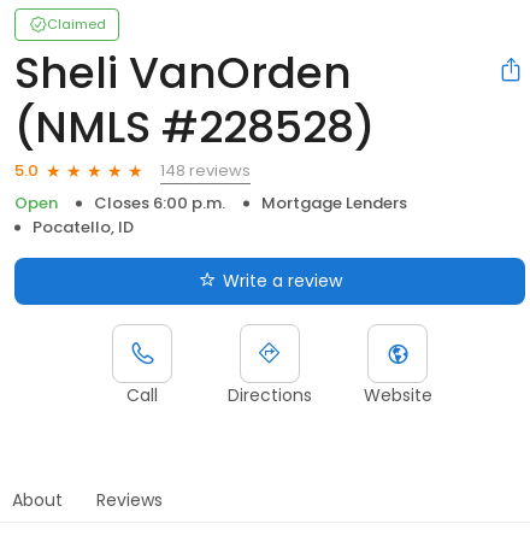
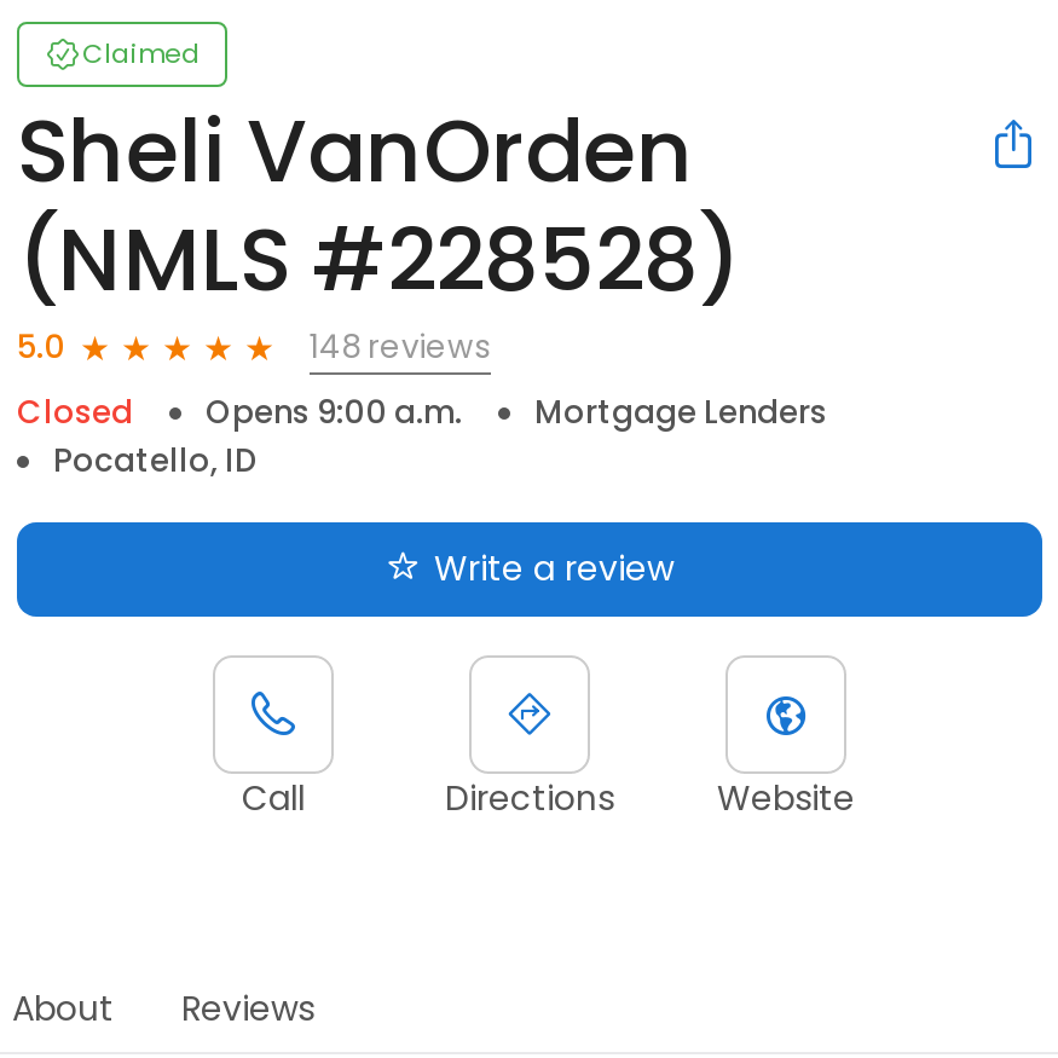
- Open
- Closes 6:00 p.m.
+ Closed
+ Opens 9:00 a.m.
